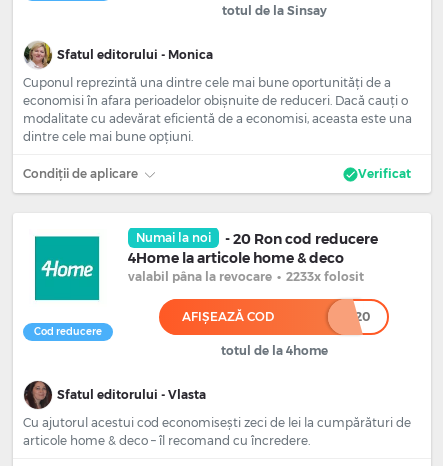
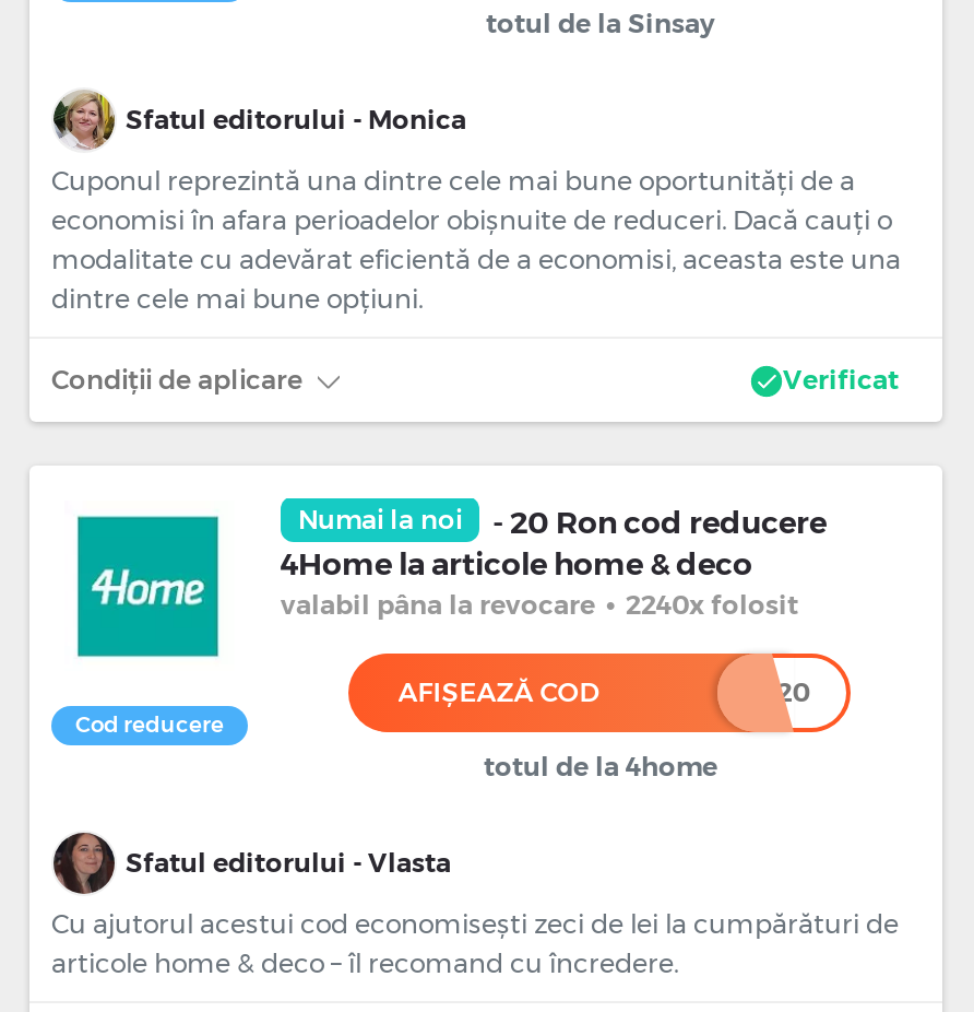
- valabil pâna la revocare • 2233x folosit
+ valabil pâna la revocare • 2240x folosit
